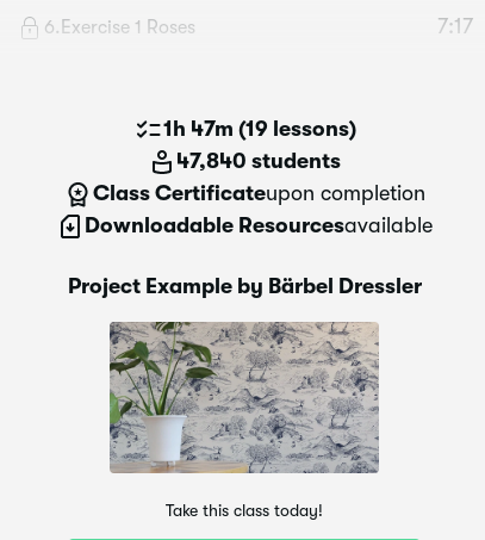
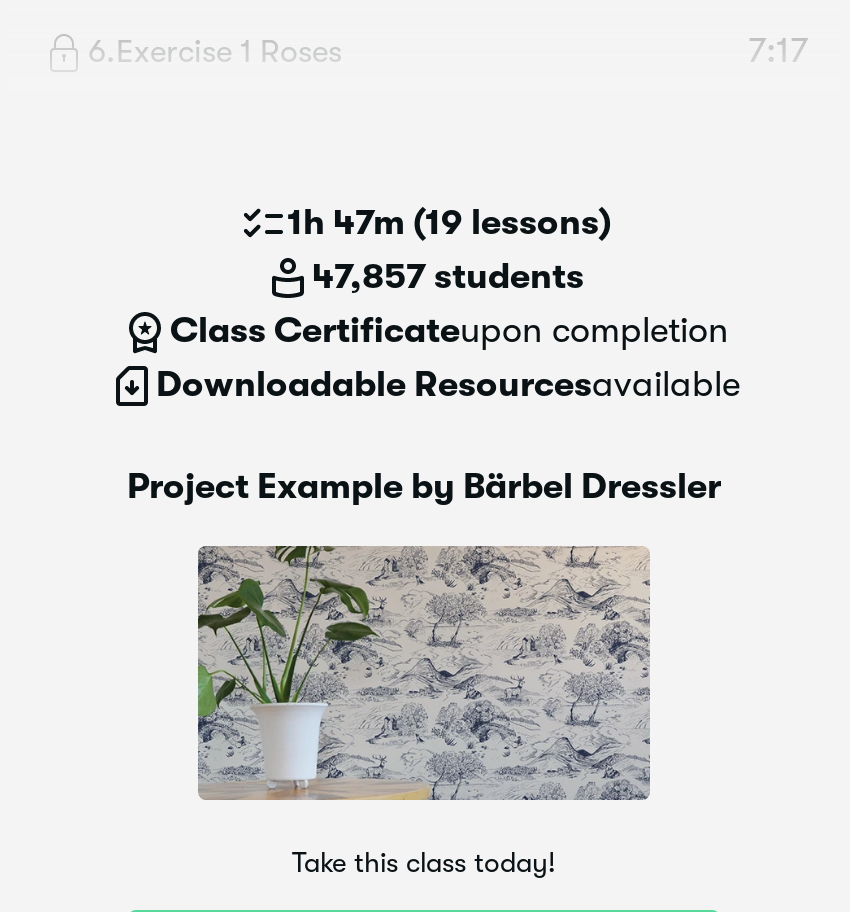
- 47,840 students
+ 47,857 students
